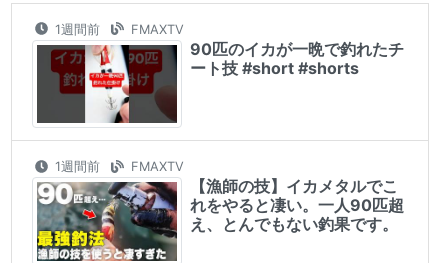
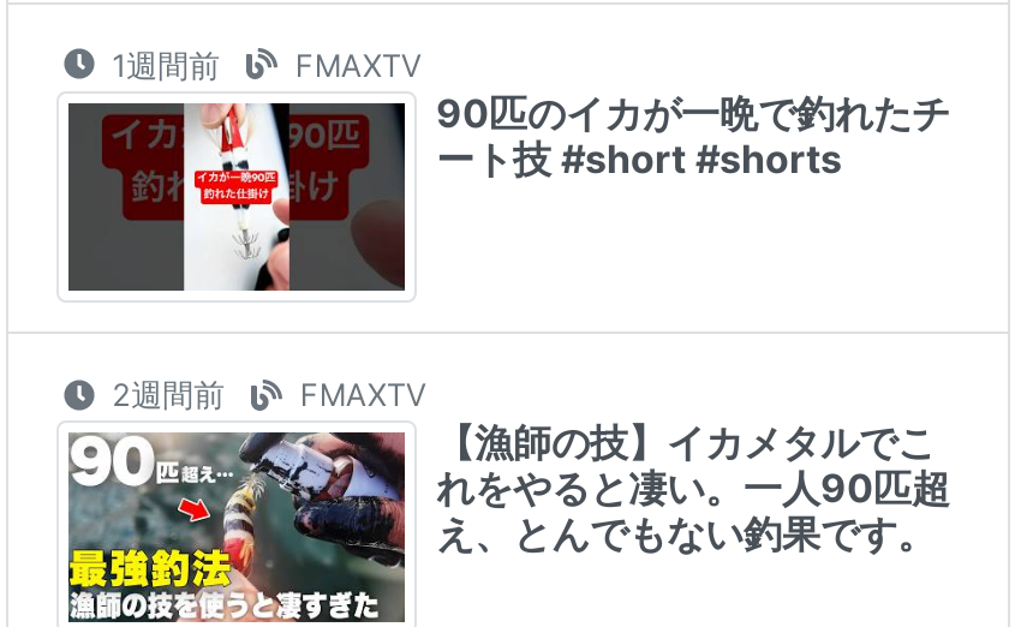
- 1週間前 FMAXTV
+ 2週間前 FMAXTV
